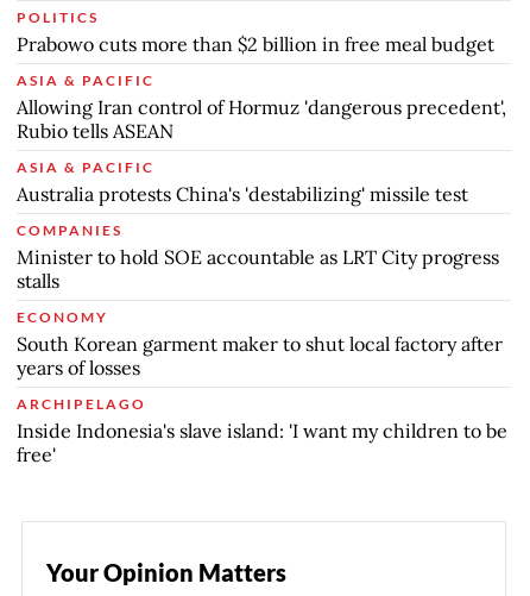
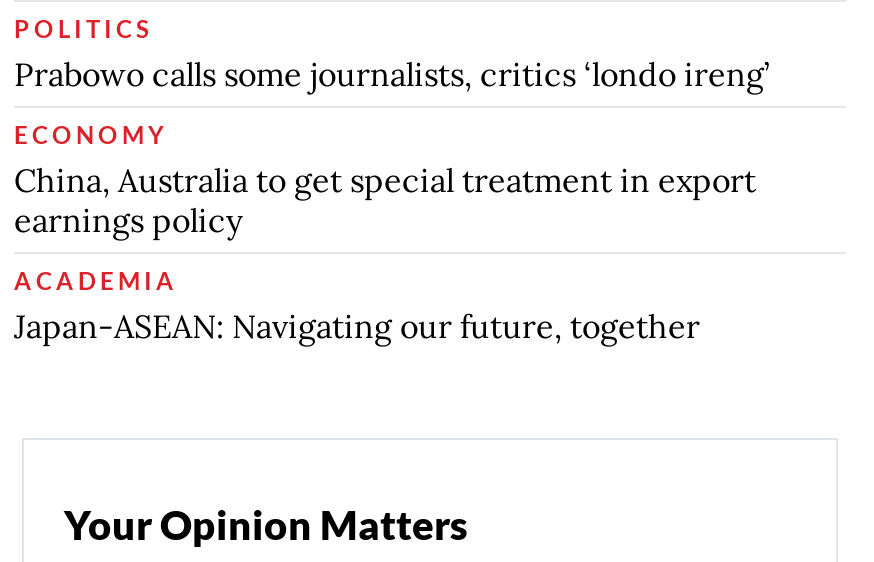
- Prabowo cuts more than $2 billion in free meal budget
- ASIA & PACIFIC
- Allowing Iran control of Hormuz 'dangerous precedent',
- Rubio tells ASEAN
- ASIA & PACIFIC
- Australia protests China's 'destabilizing' missile test
- COMPANIES
- Minister to hold SOE accountable as LRT City progress
- stalls
+ Prabowo calls some journalists, critics ‘londo ireng’

- South Korean garment maker to shut local factory after
- years of losses
+ China, Australia to get special treatment in export
+ earnings policy

- ARCHIPELAGO
- Inside Indonesia's slave island: 'I want my children to be
- free'
+ ACADEMIA
+ Japan-ASEAN: Navigating our future, together
